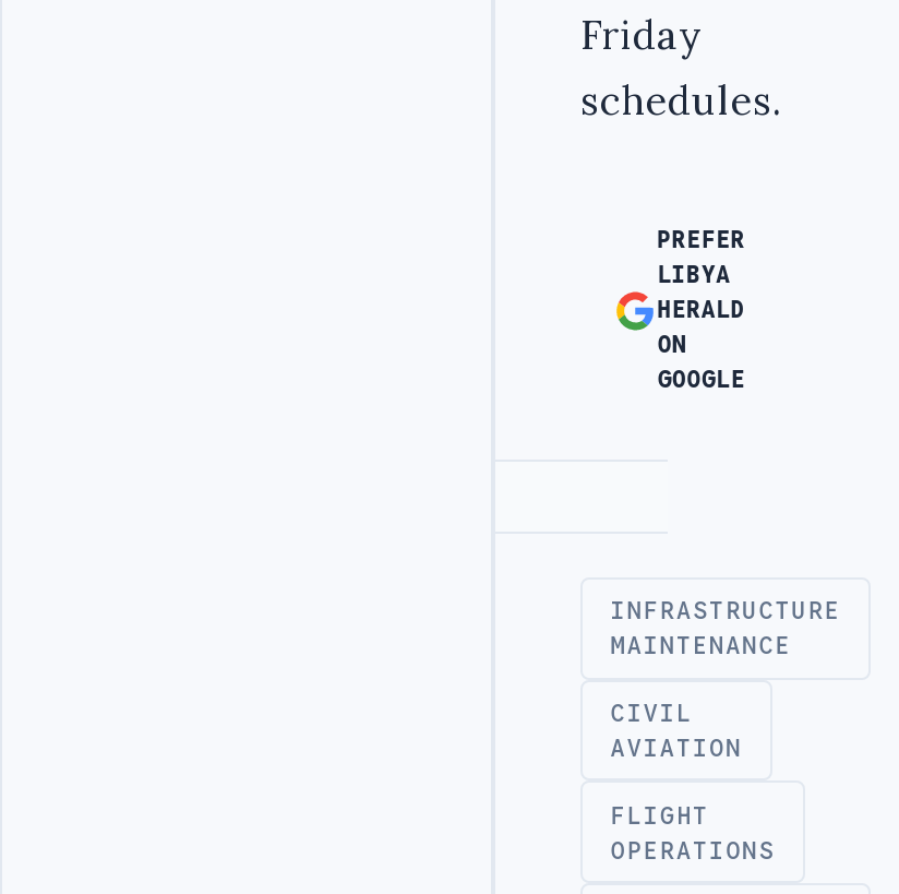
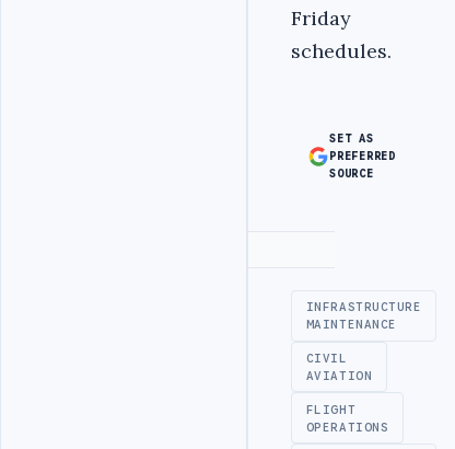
- PREFER
- LIBYA
- HERALD
- ON
- GOOGLE
+ SET AS
+ PREFERRED
+ SOURCE
